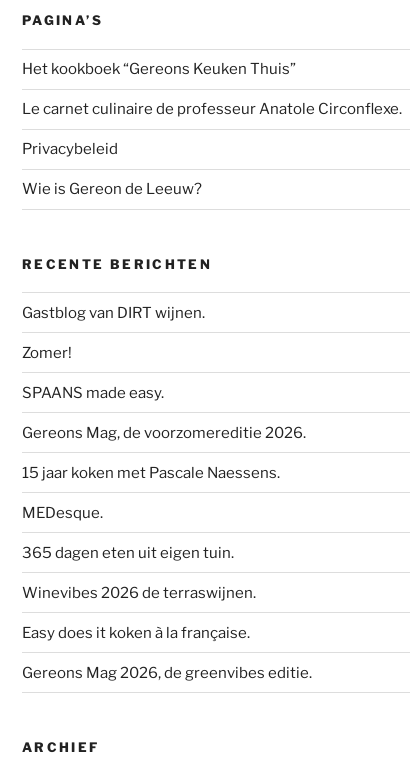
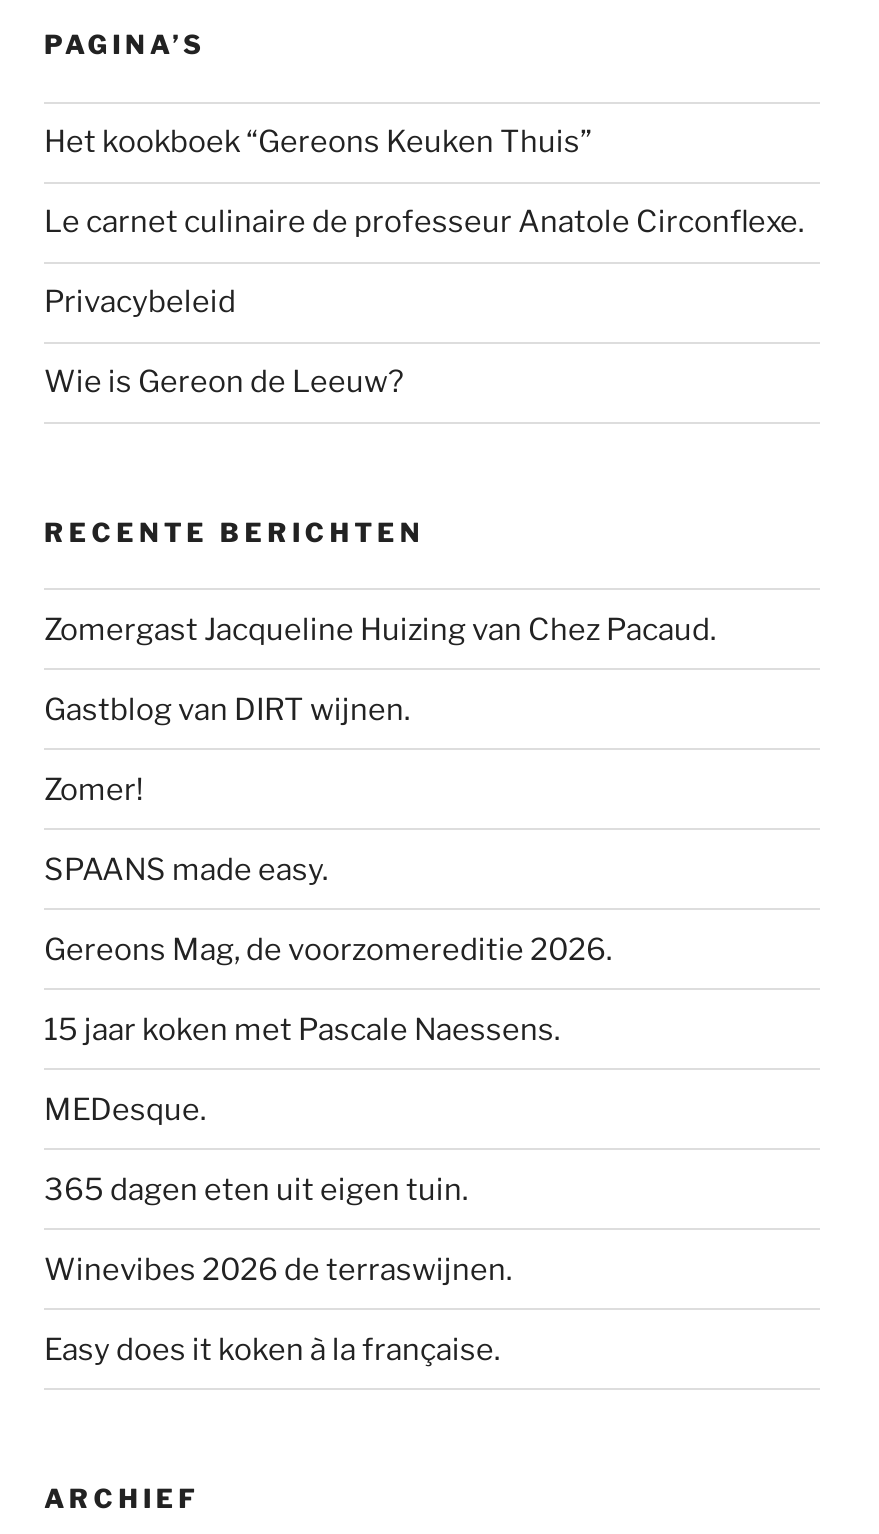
+ Zomergast Jacqueline Huizing van Chez Pacaud.

moved down: Gastblog van DIRT wijnen. | Zomer! | SPAANS made easy. | ... | Winevibes 2026 de terraswijnen. | Easy does it koken à la française.

- Gereons Mag 2026, de greenvibes editie.
